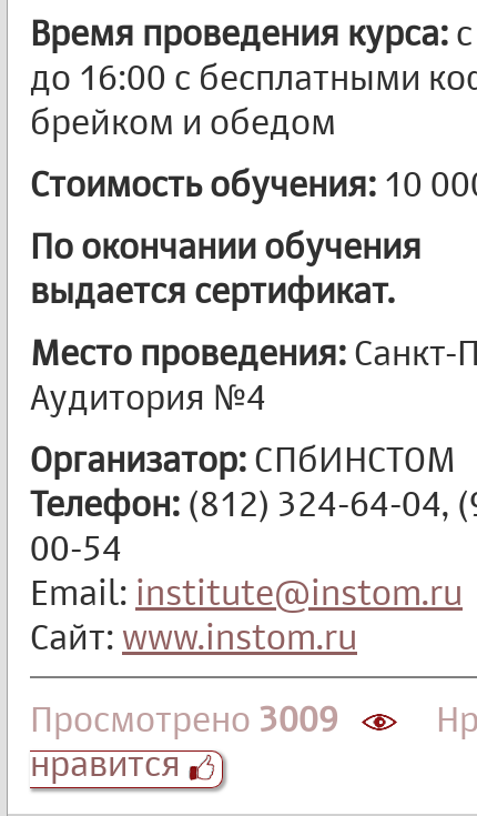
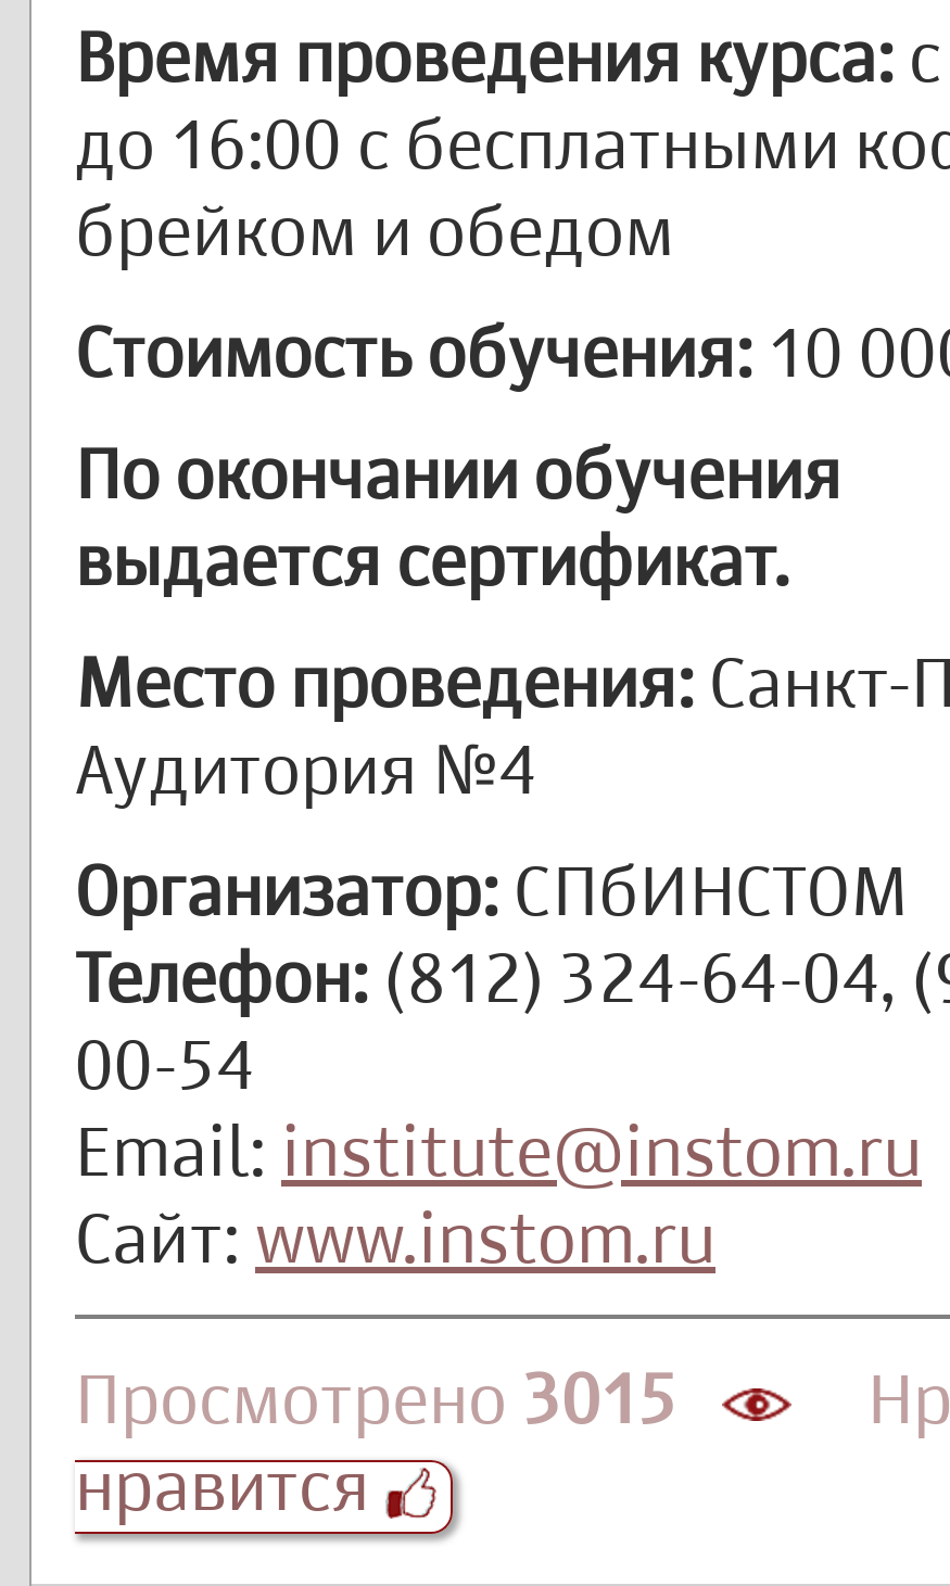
- Просмотрено 3009
+ Просмотрено 3015
